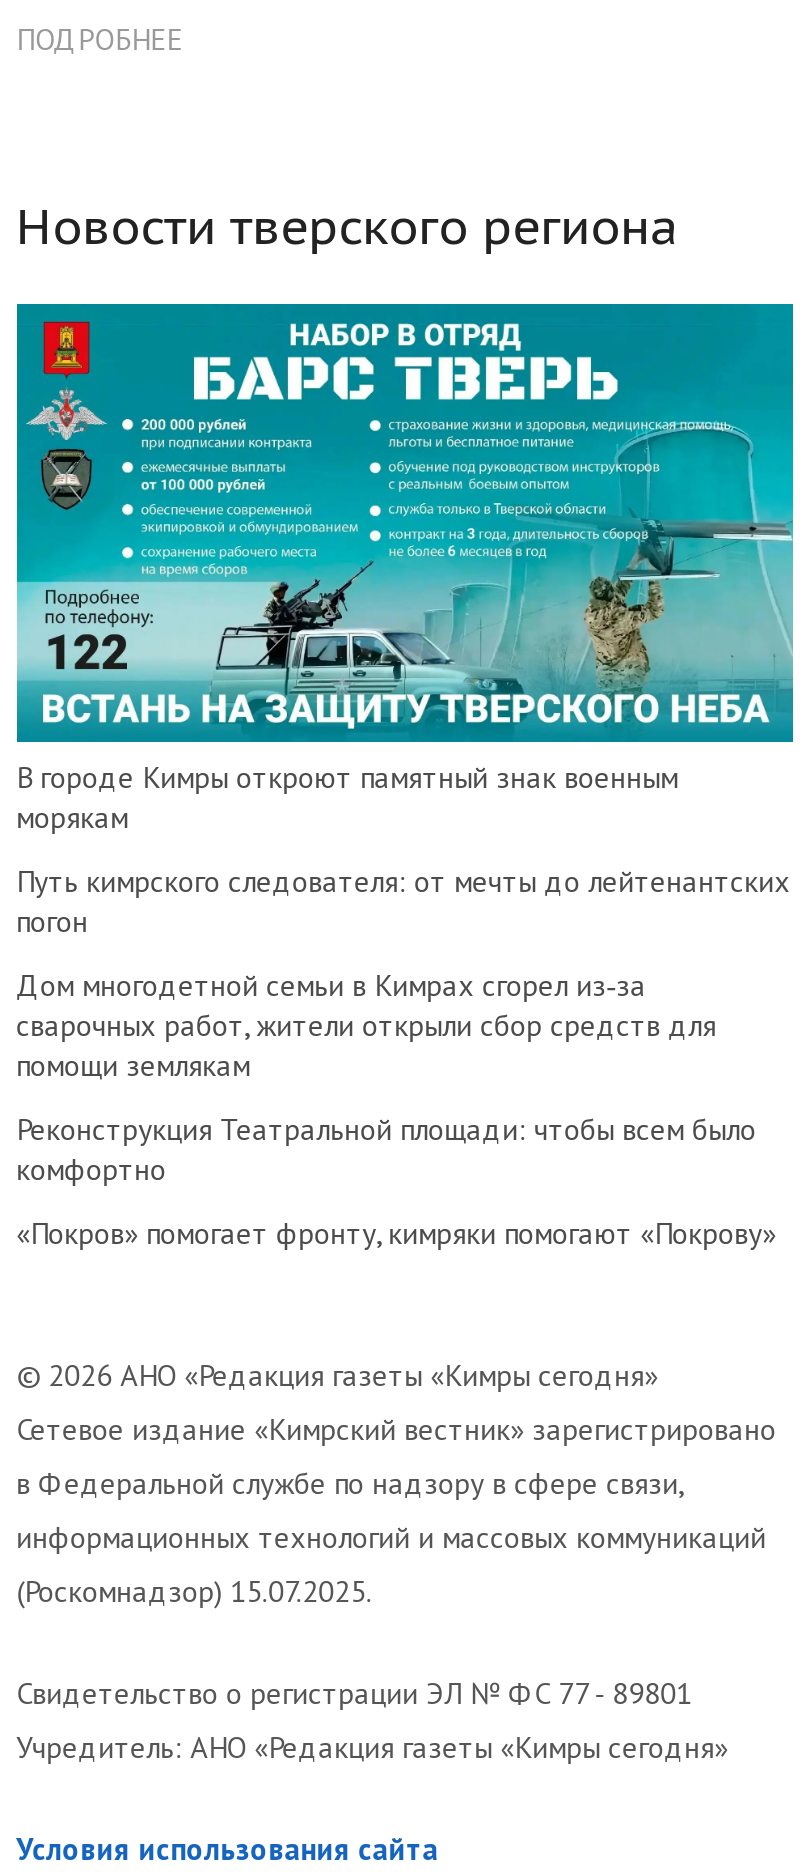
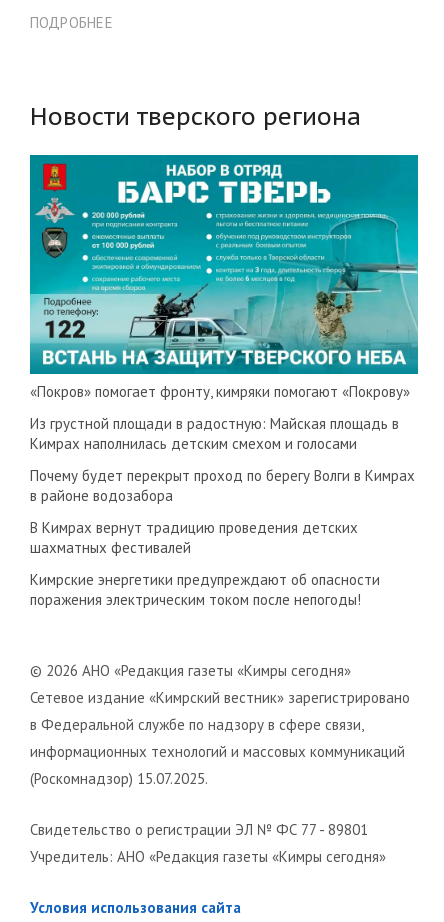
- В городе Кимры откроют памятный знак военным
- морякам
- Путь кимрского следователя: от мечты до лейтенантских
- погон
- Дом многодетной семьи в Кимрах сгорел из‑за
- сварочных работ, жители открыли сбор средств для
- помощи землякам
- Реконструкция Театральной площади: чтобы всем было
- комфортно

moved up: «Покров» помогает фронту, кимряки помогают «Покрову»

+ Из грустной площади в радостную: Майская площадь в
+ Кимрах наполнилась детским смехом и голосами
+ Почему будет перекрыт проход по берегу Волги в Кимрах
+ в районе водозабора
+ В Кимрах вернут традицию проведения детских
+ шахматных фестивалей
+ Кимрские энергетики предупреждают об опасности
+ поражения электрическим током после непогоды!
